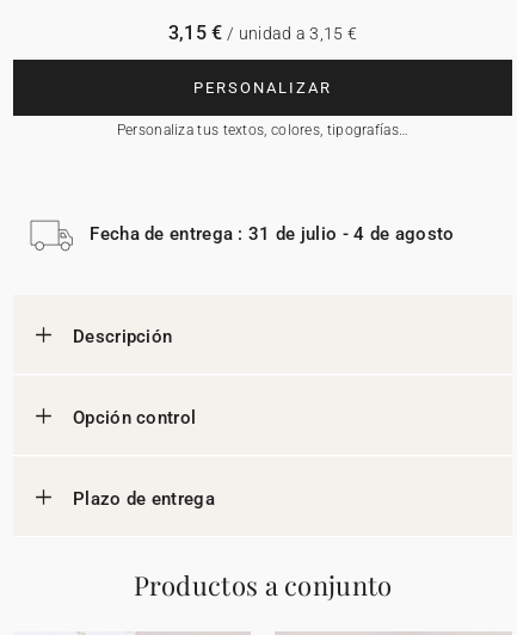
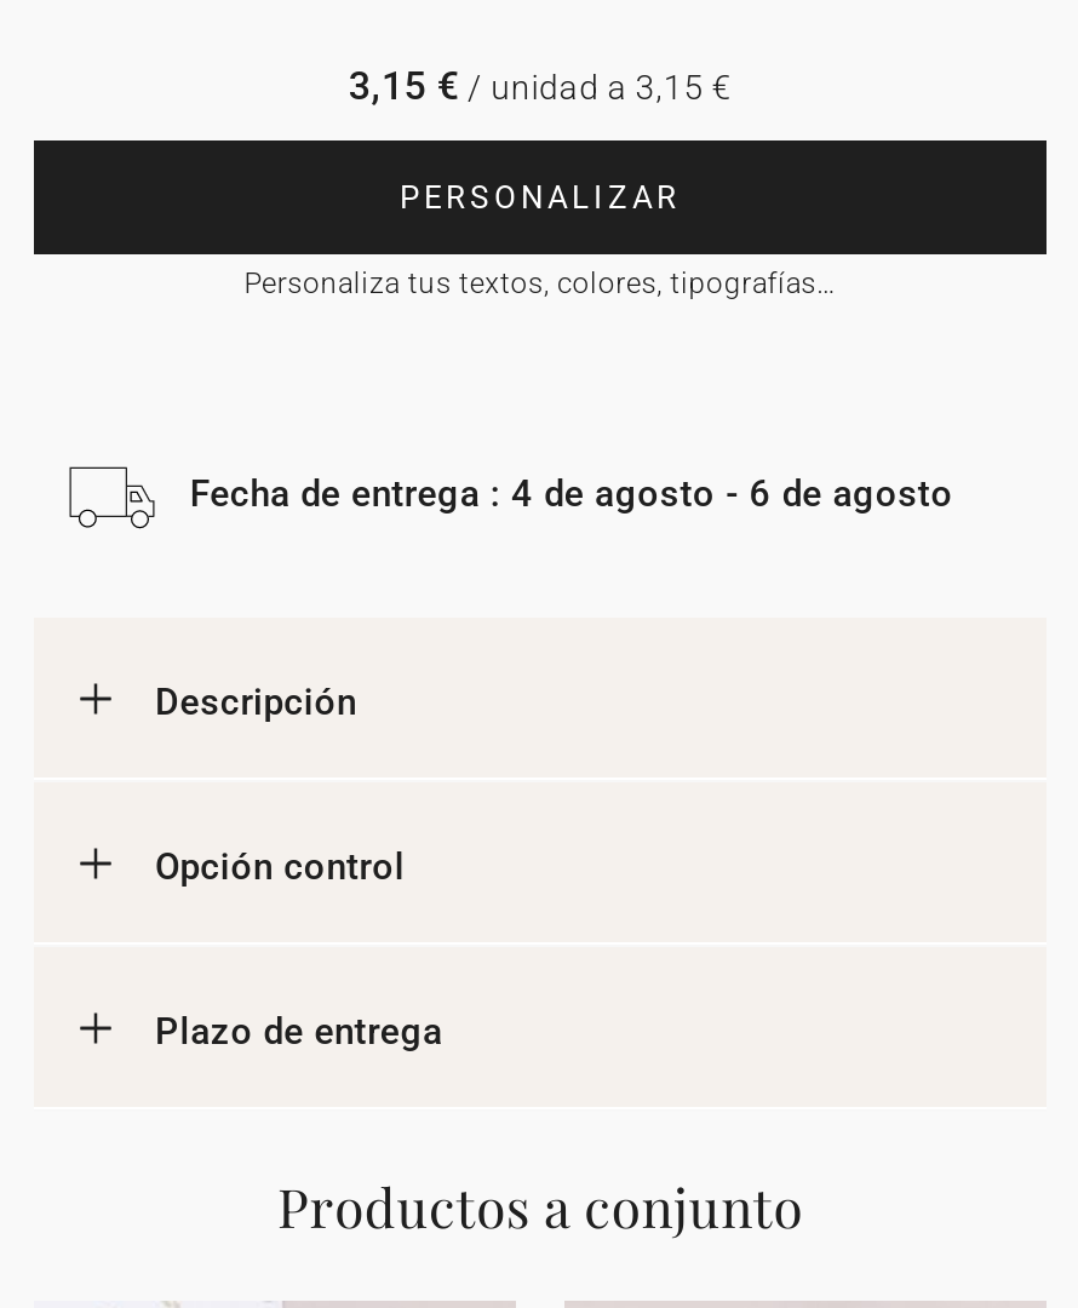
- Fecha de entrega : 31 de julio - 4 de agosto
+ Fecha de entrega : 4 de agosto - 6 de agosto
